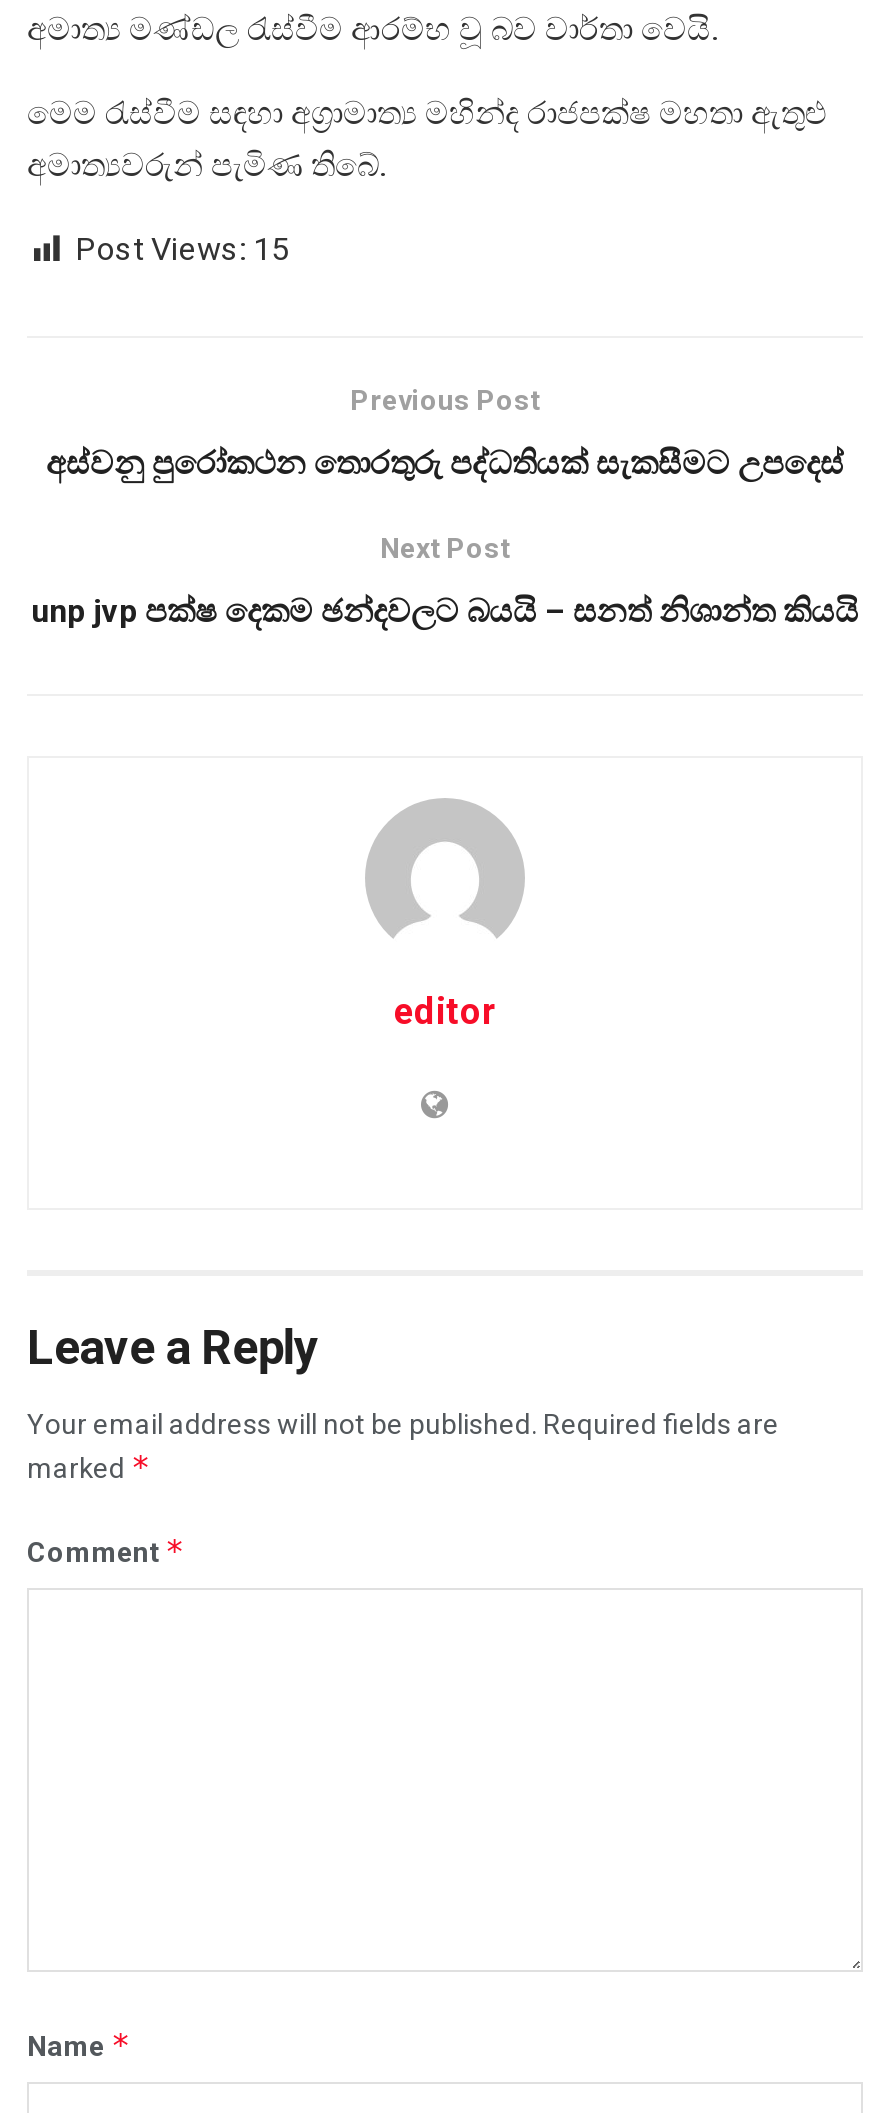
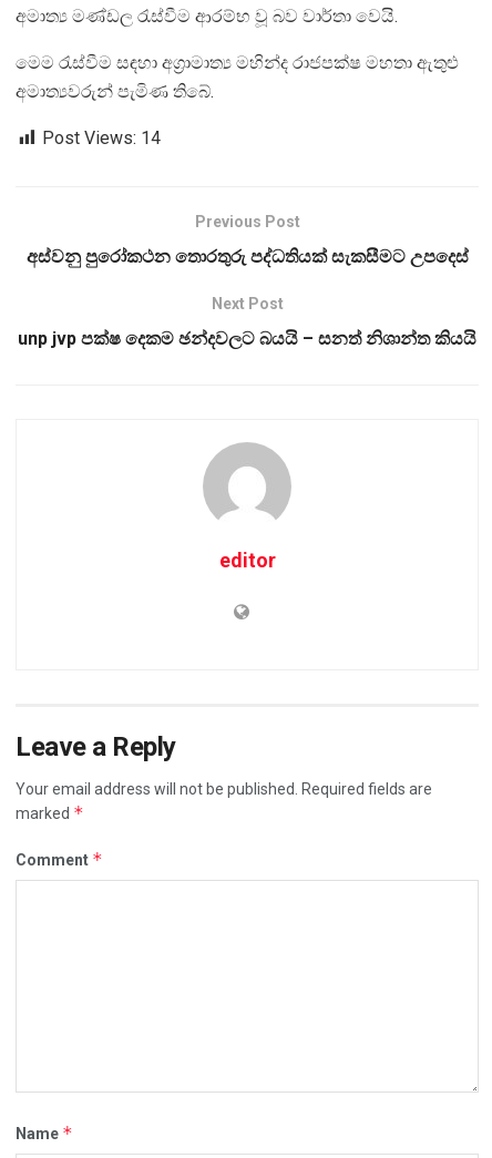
- Post Views: 15
+ Post Views: 14
